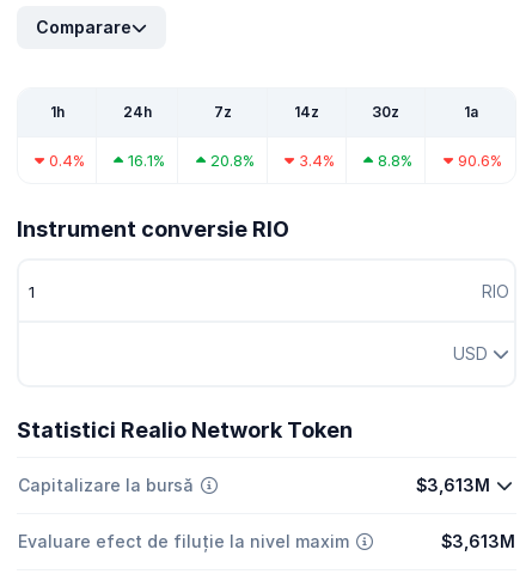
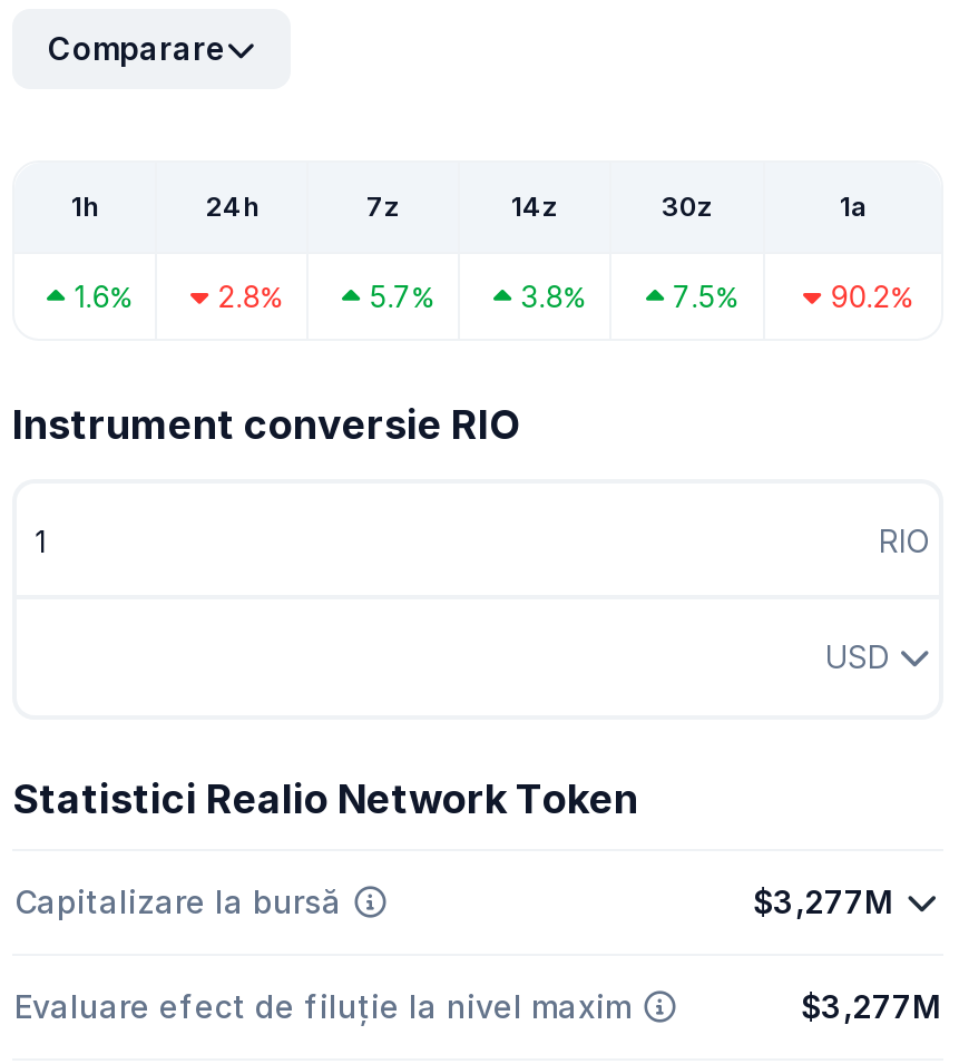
- 0.4%
+ 1.6%

- 16.1%
+ 2.8%

- 20.8%
+ 5.7%

- 3.4%
+ 3.8%

- 8.8%
+ 7.5%

- 90.6%
+ 90.2%

- $3,613M
+ $3,277M

- $3,613M
+ $3,277M
